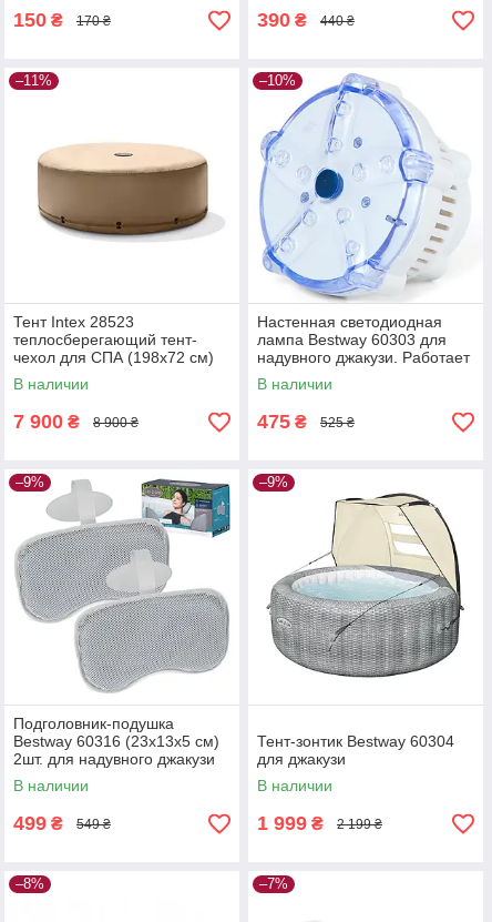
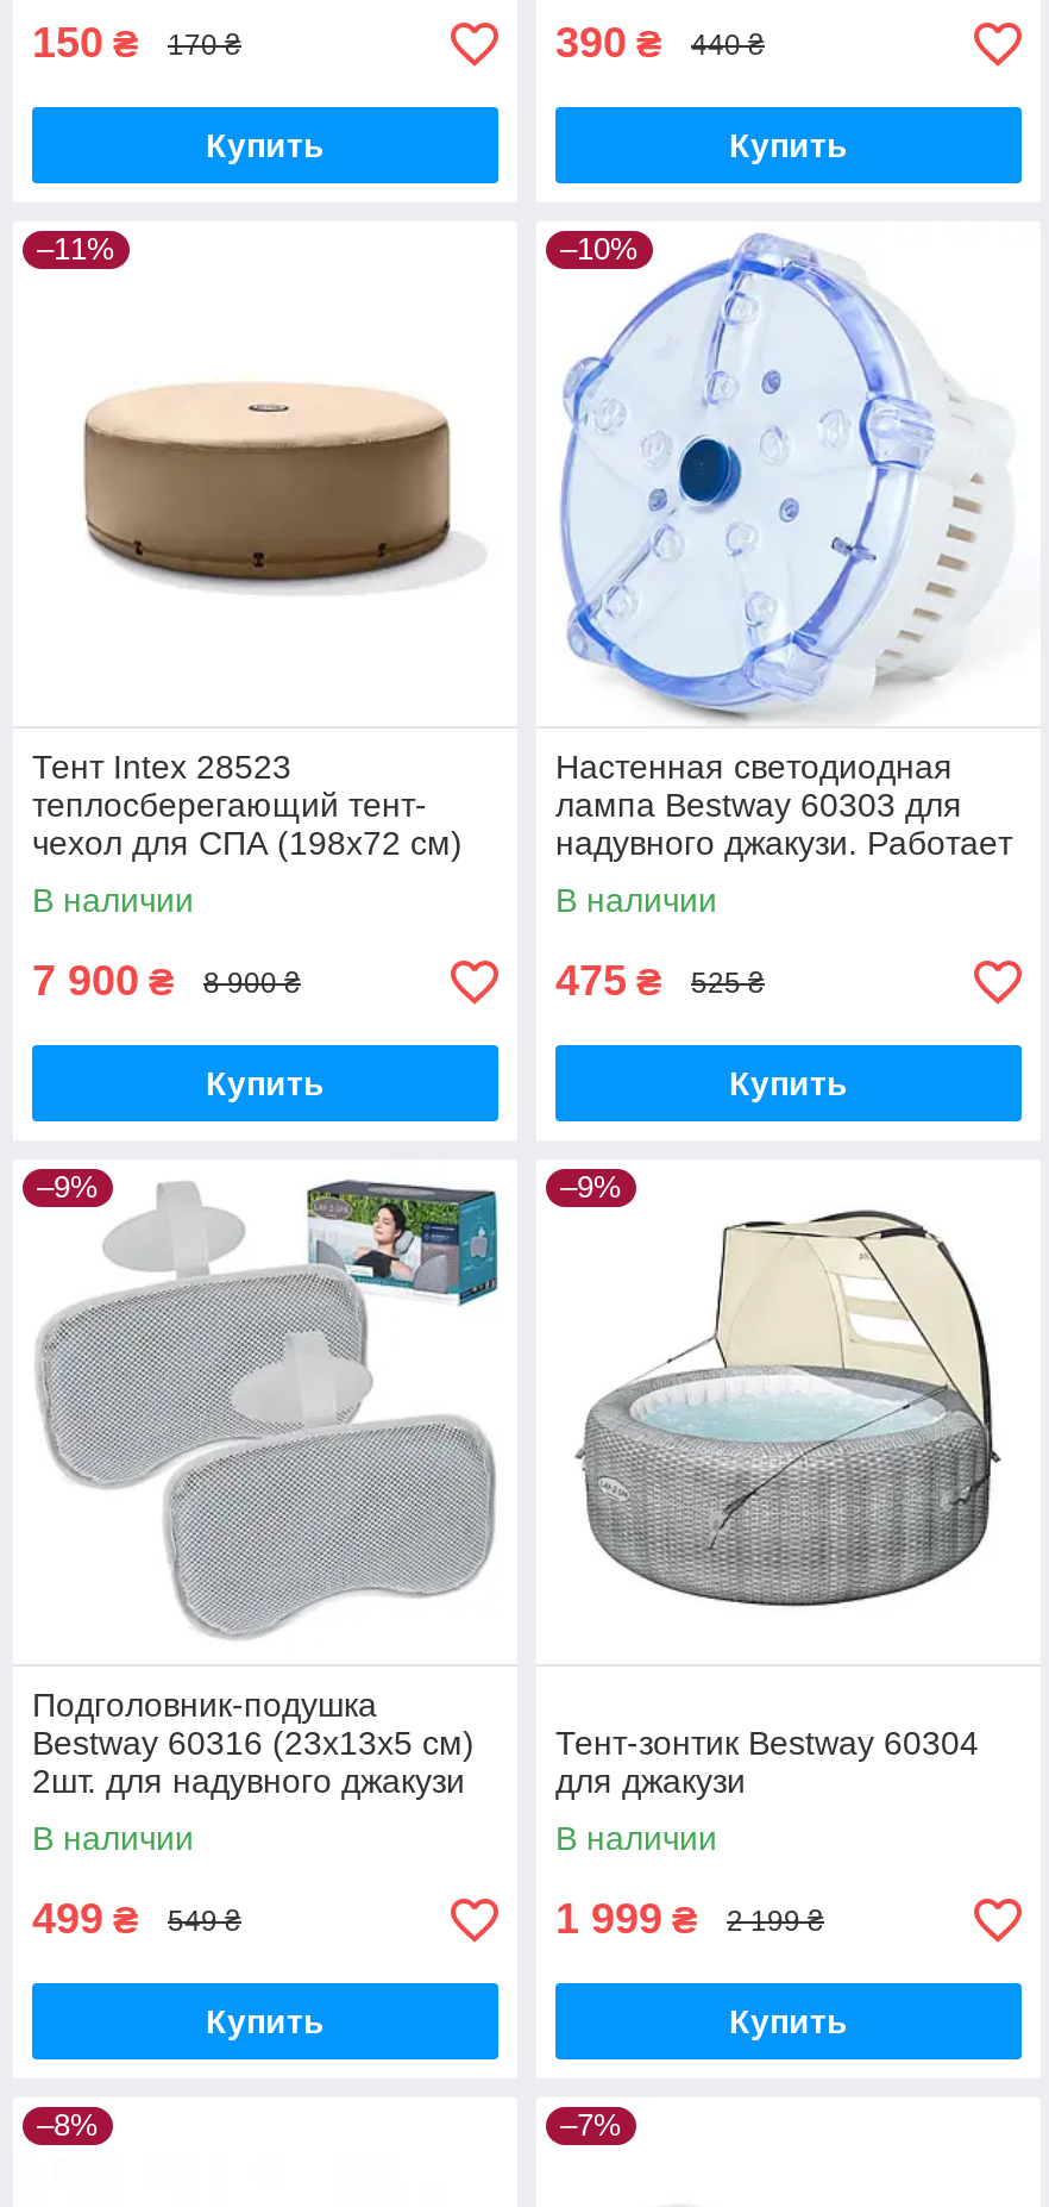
+ Купить

+ Купить

+ Купить

+ Купить

+ Купить

+ Купить
